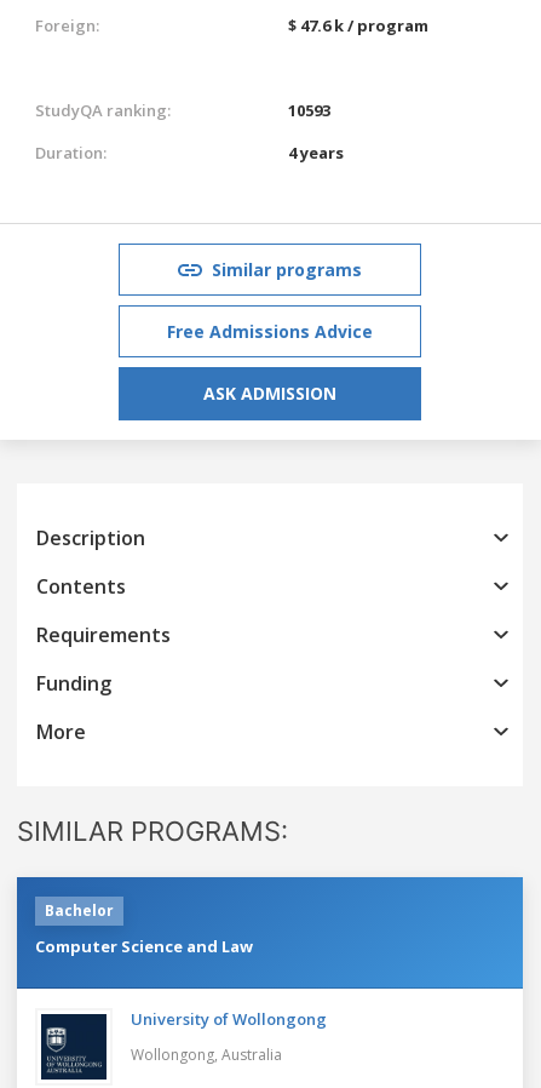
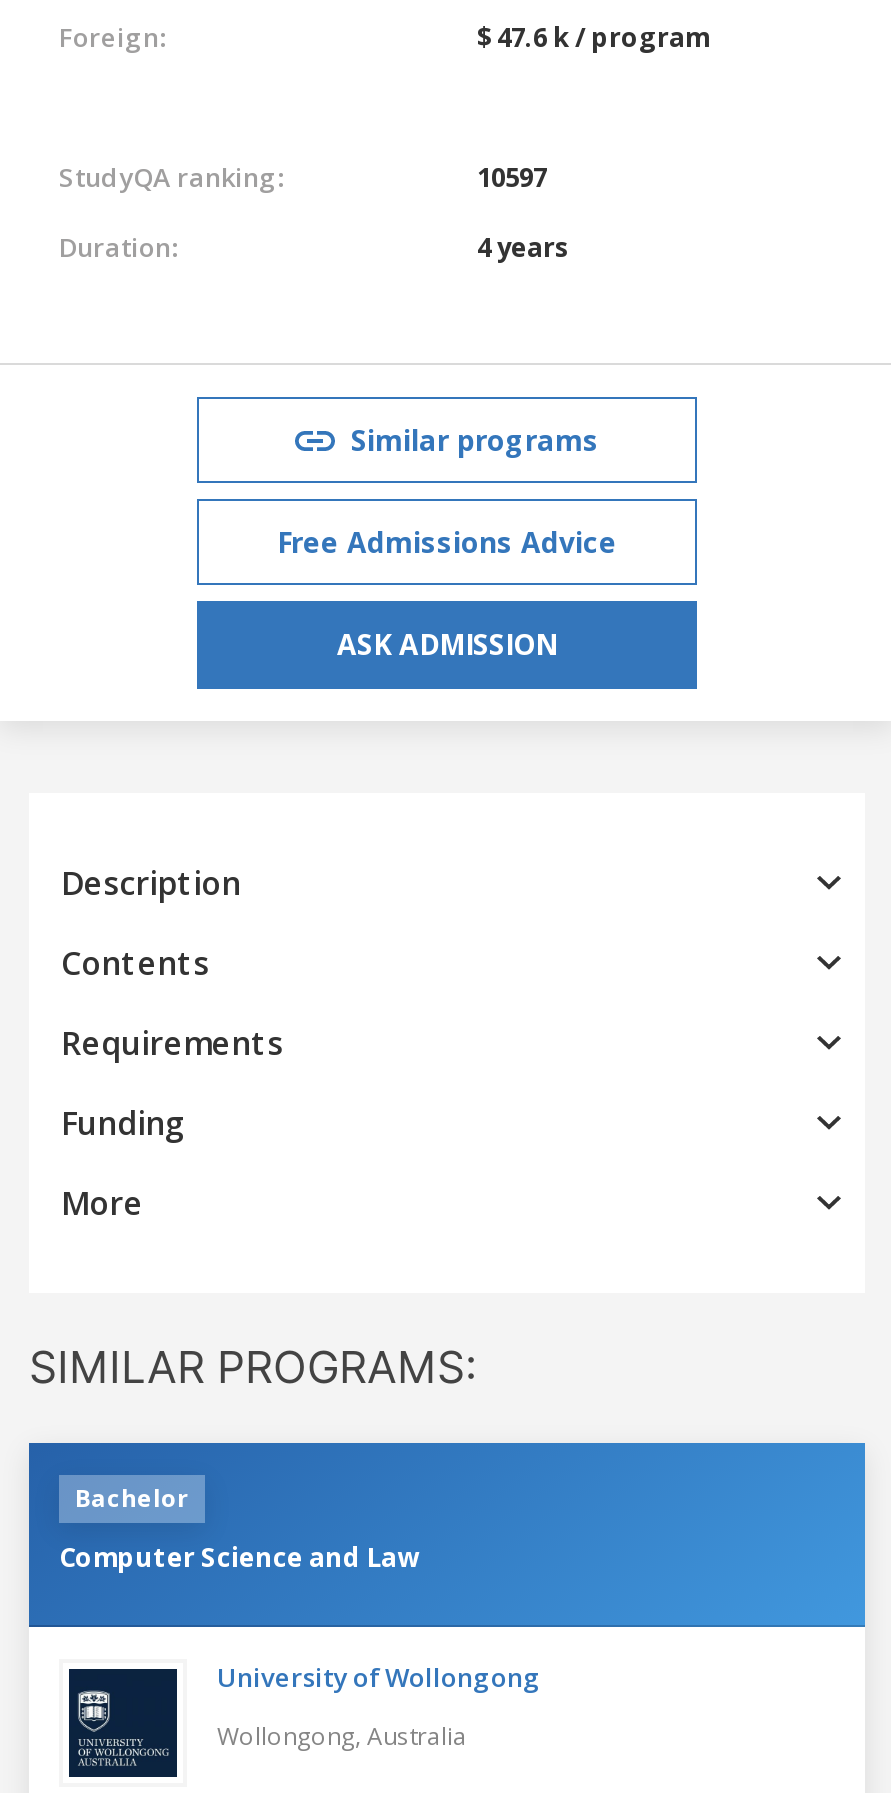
- 10593
+ 10597
